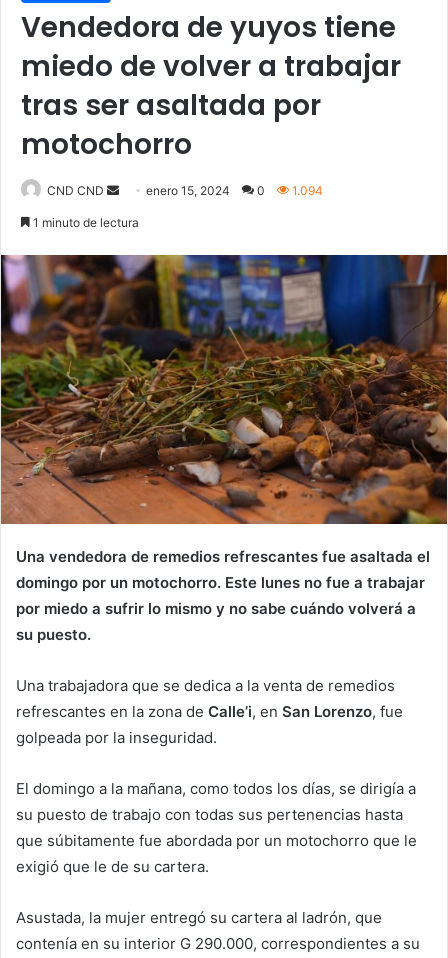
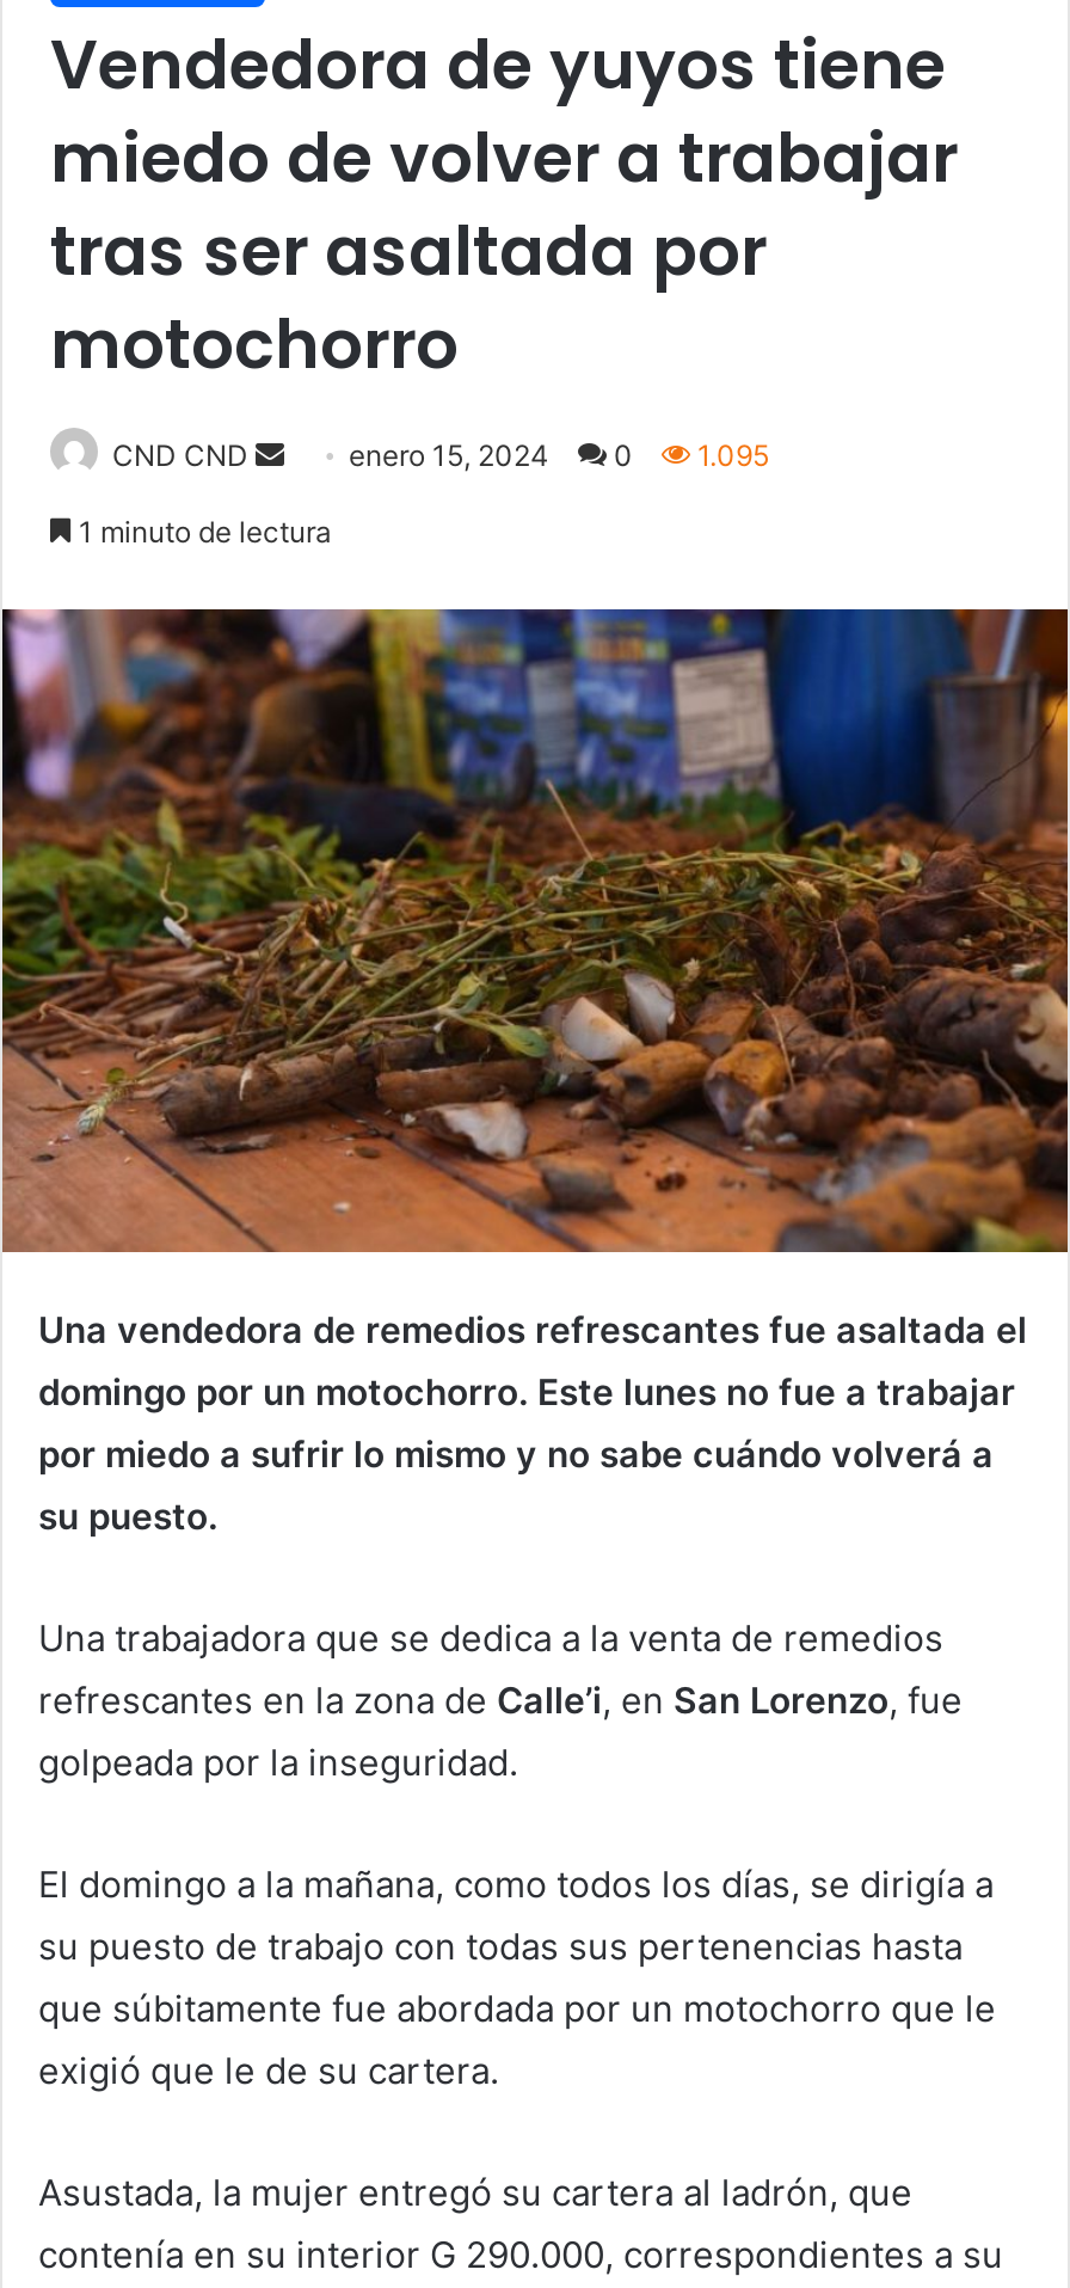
- 1.094
+ 1.095
